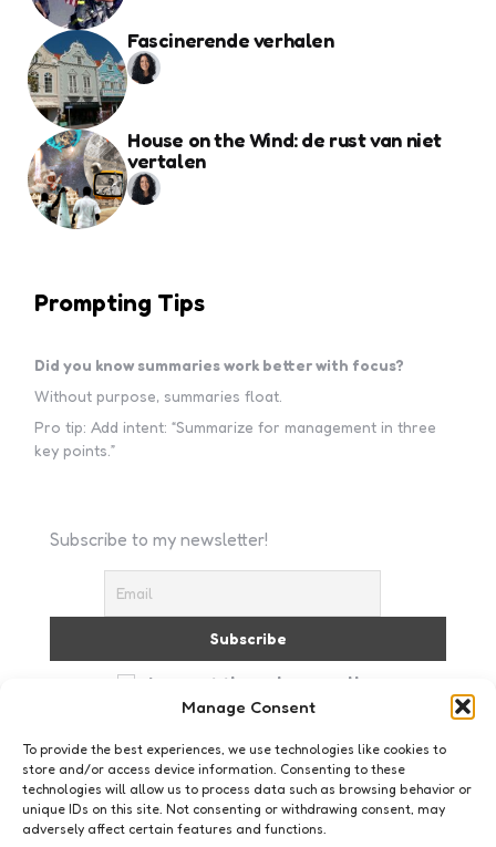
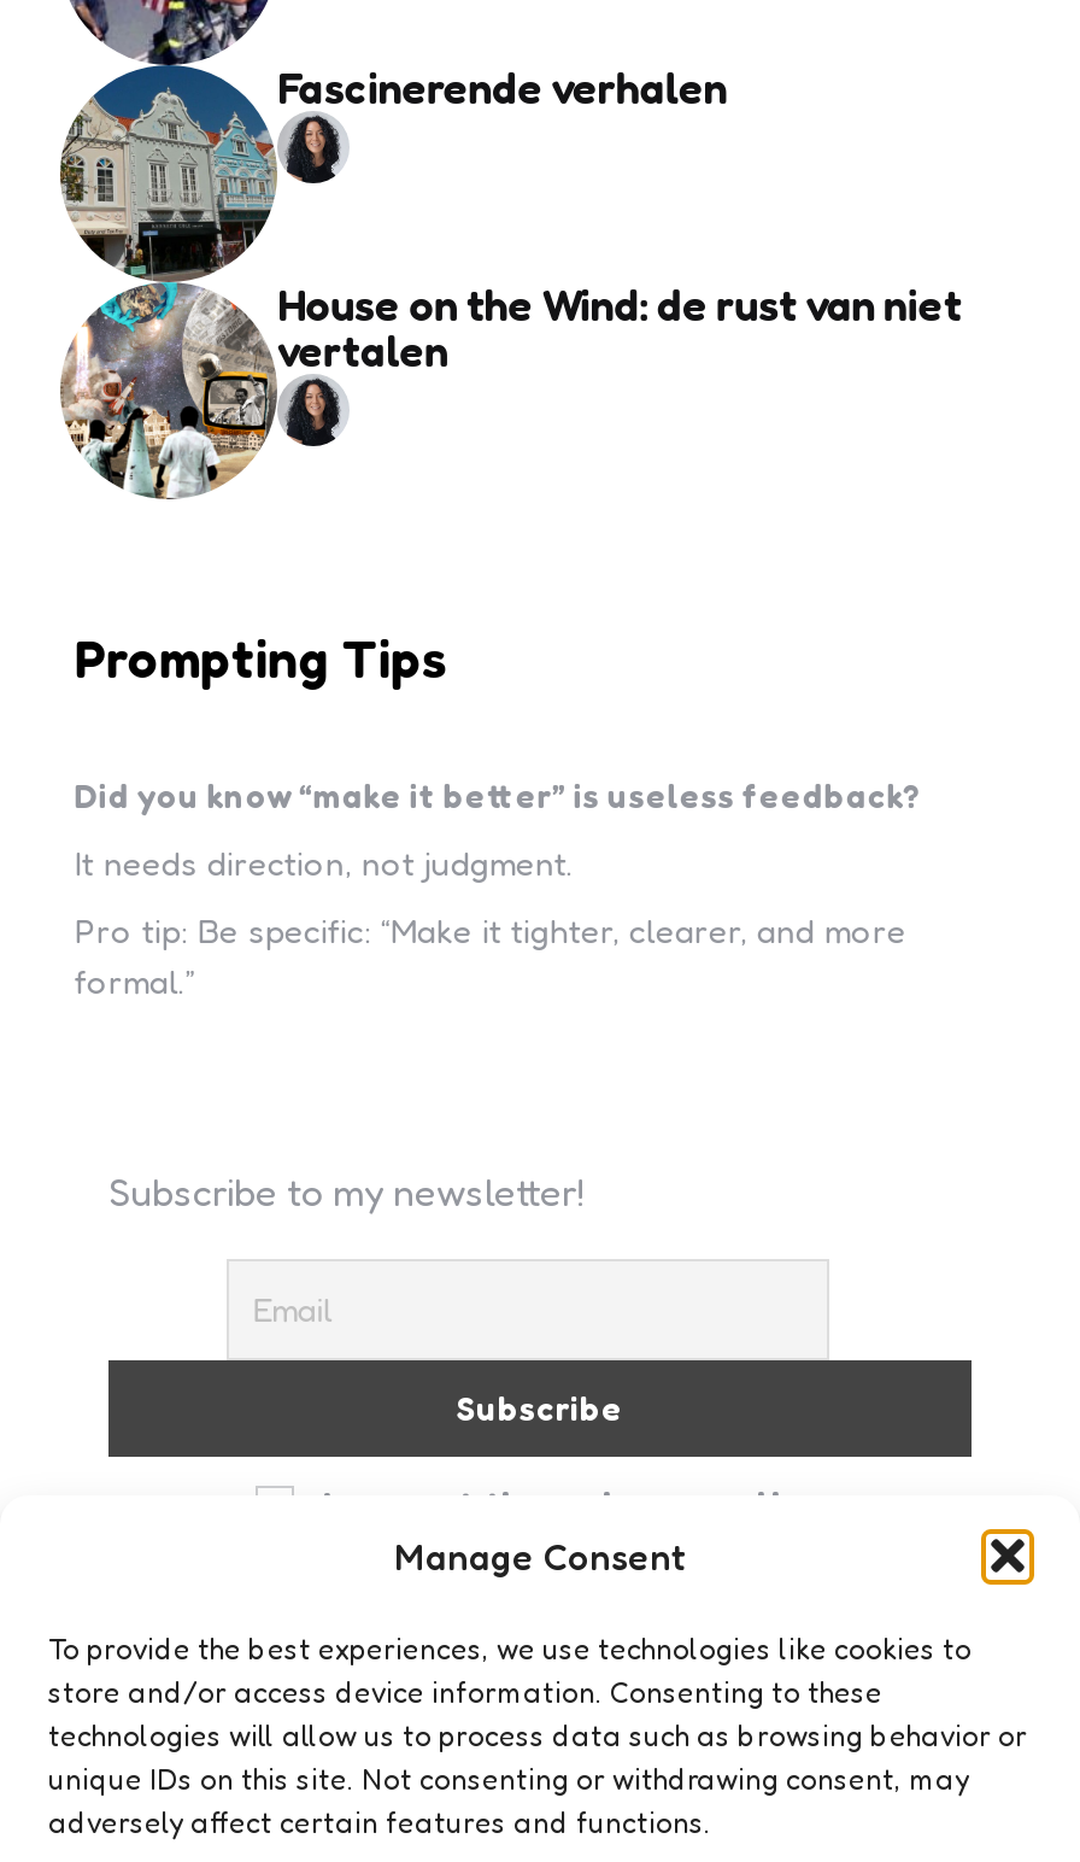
- Did you know summaries work better with focus?
+ Did you know “make it better” is useless feedback?

- Without purpose, summaries float.
+ It needs direction, not judgment.

- Pro tip: Add intent: “Summarize for management in three
- key points.”
+ Pro tip: Be specific: “Make it tighter, clearer, and more
+ formal.”
